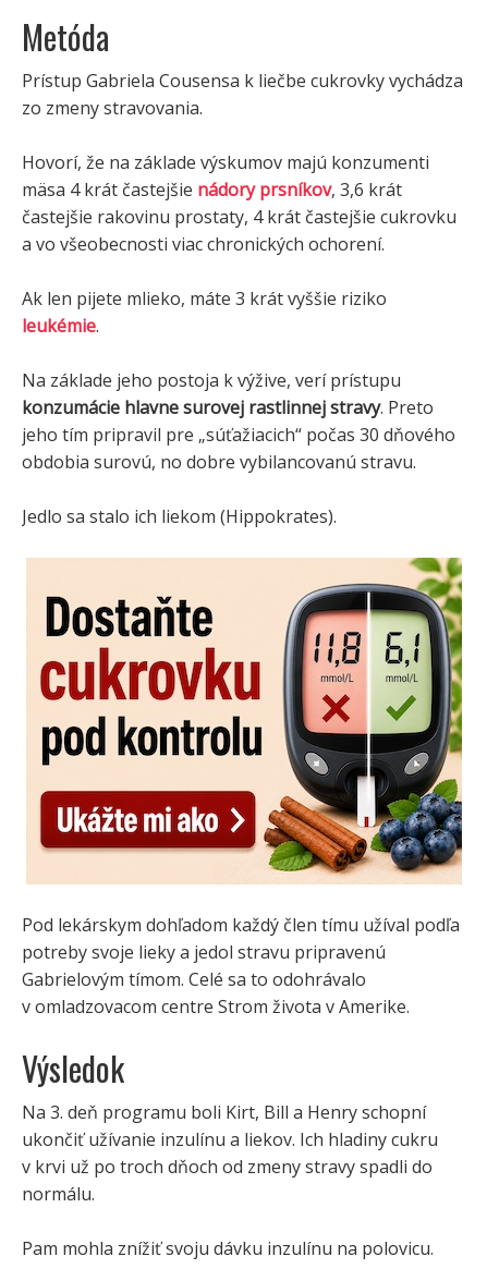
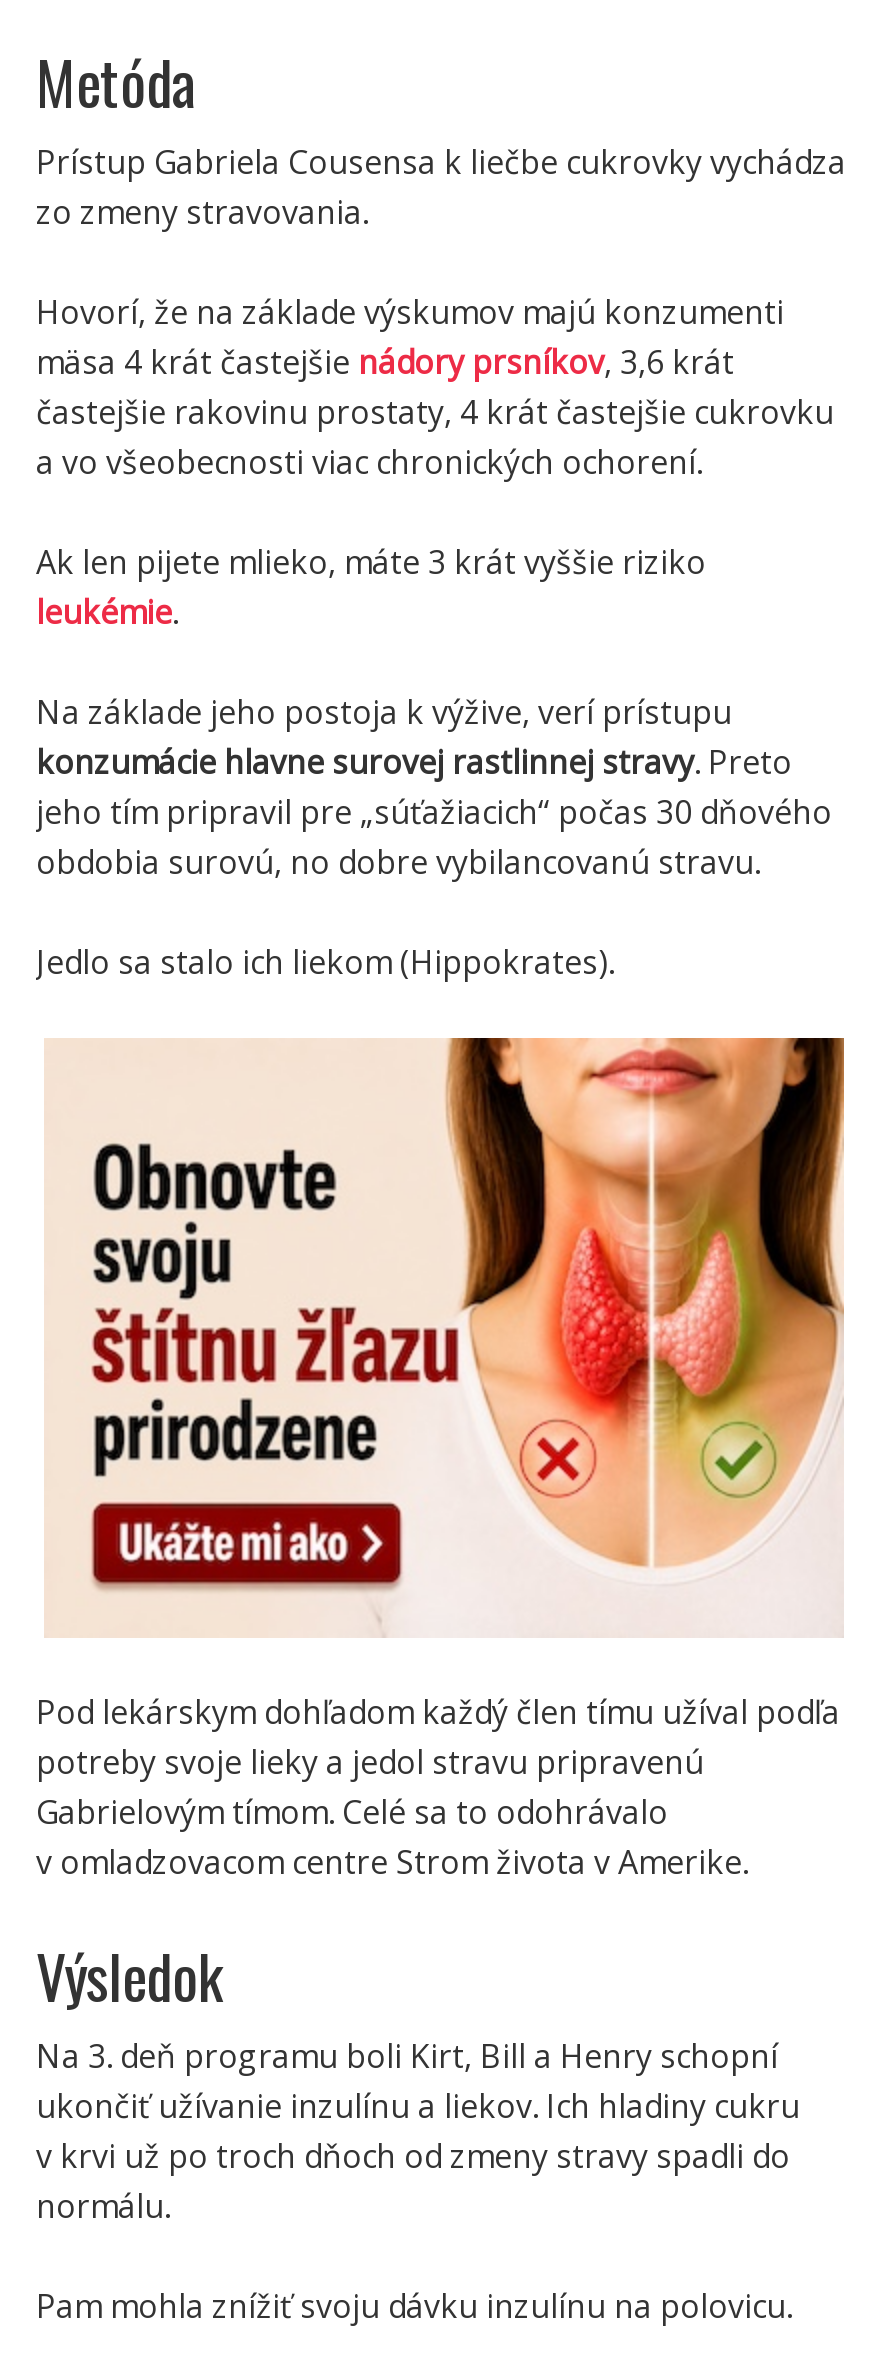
- [image]
+ [image]
